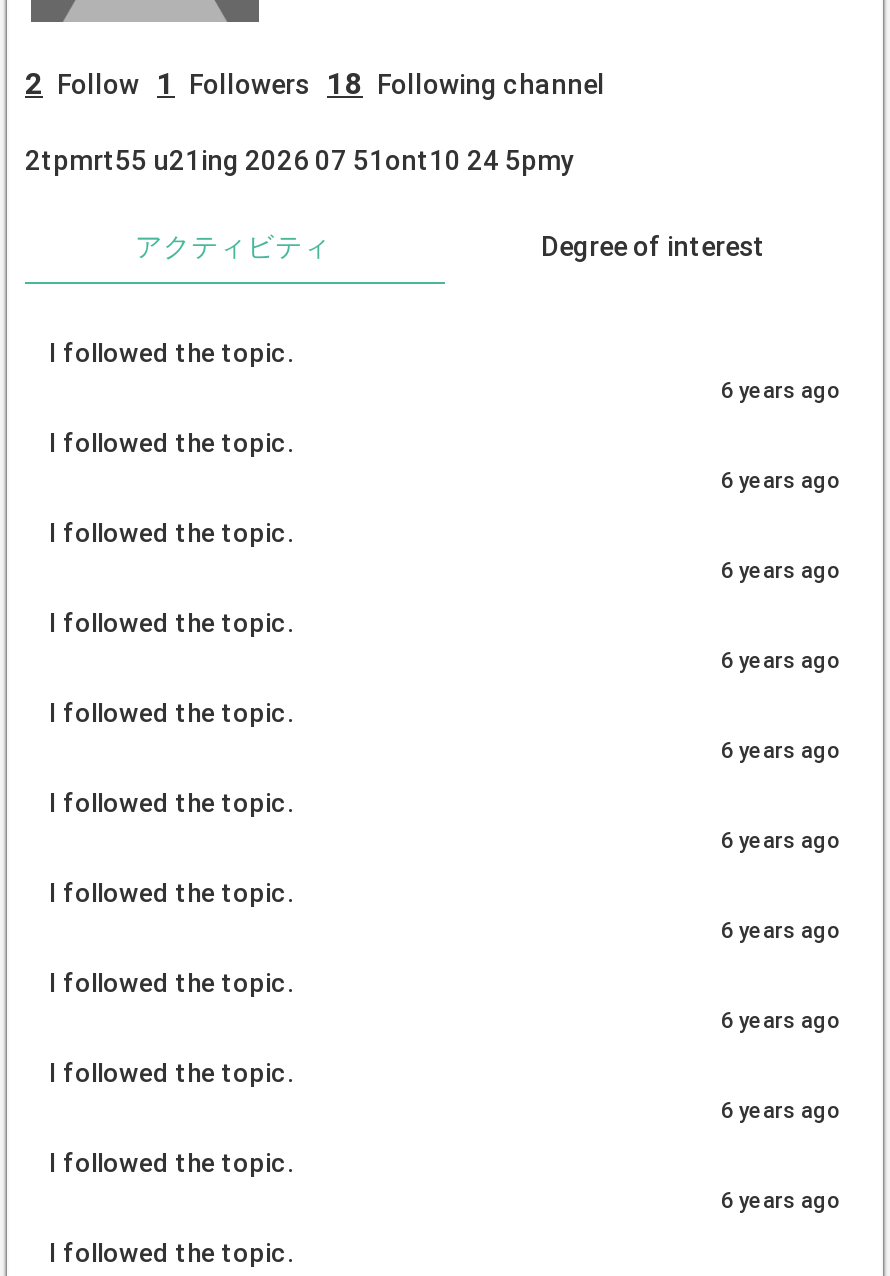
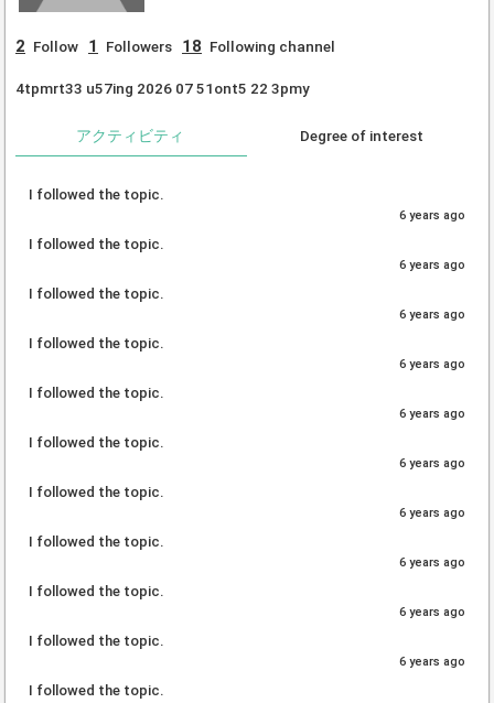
- 2tpmrt55 u21ing 2026 07 51ont10 24 5pmy
+ 4tpmrt33 u57ing 2026 07 51ont5 22 3pmy
